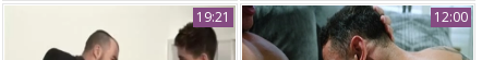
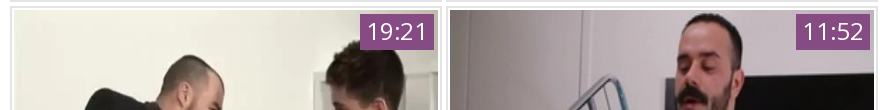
- 12:00
+ 11:52
